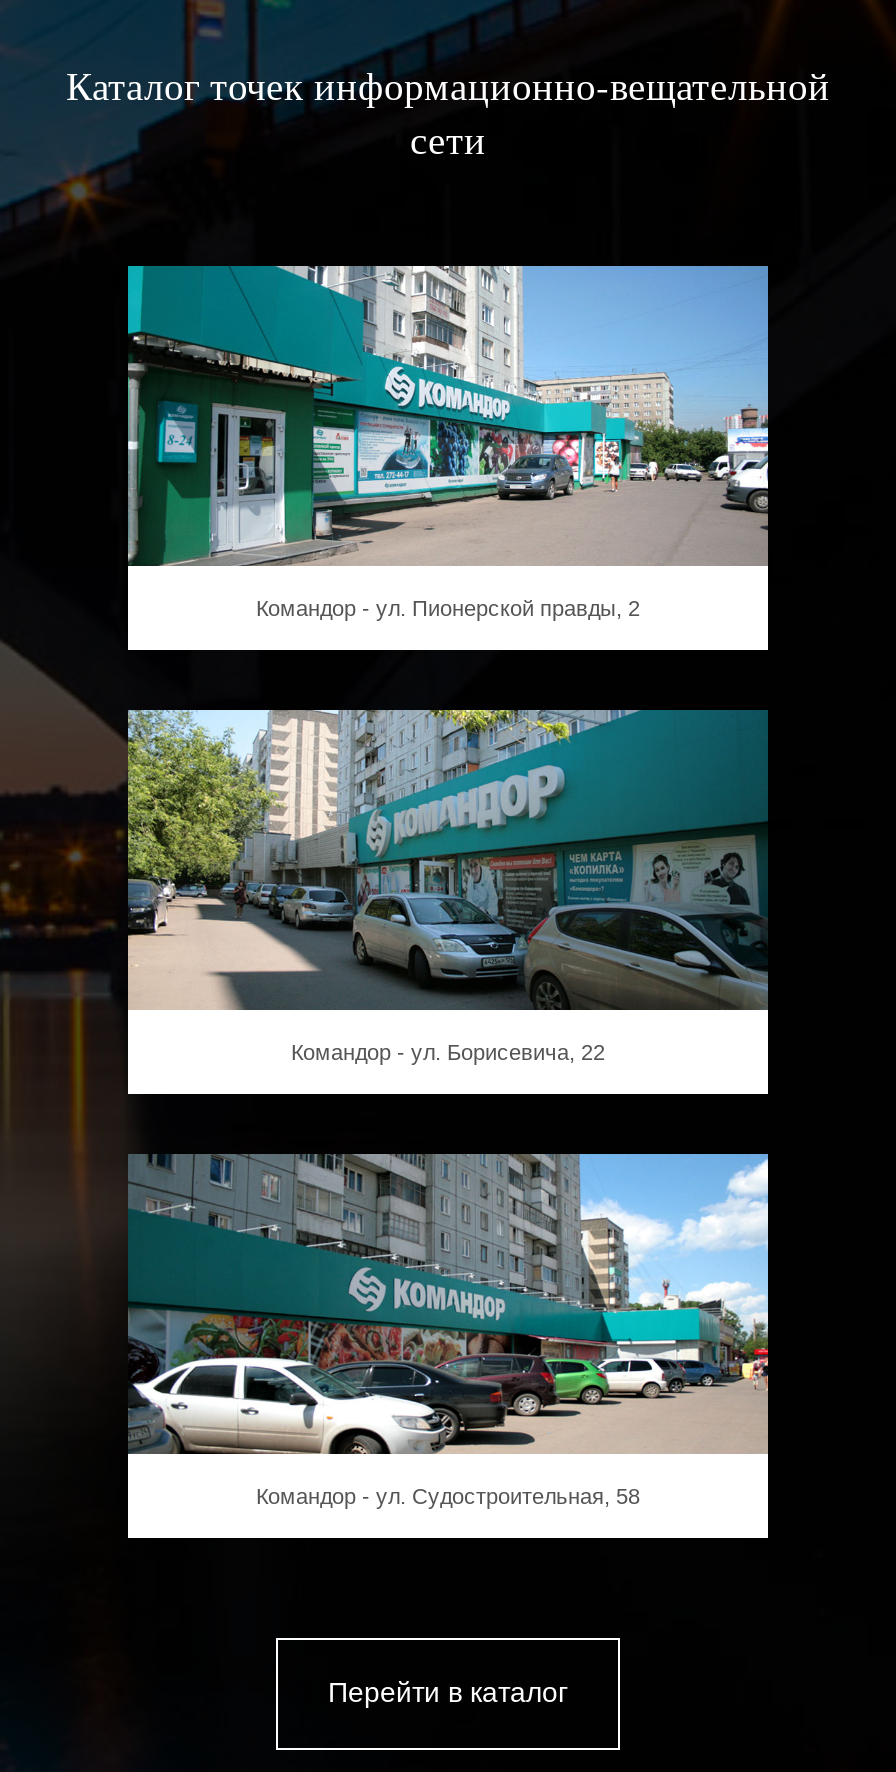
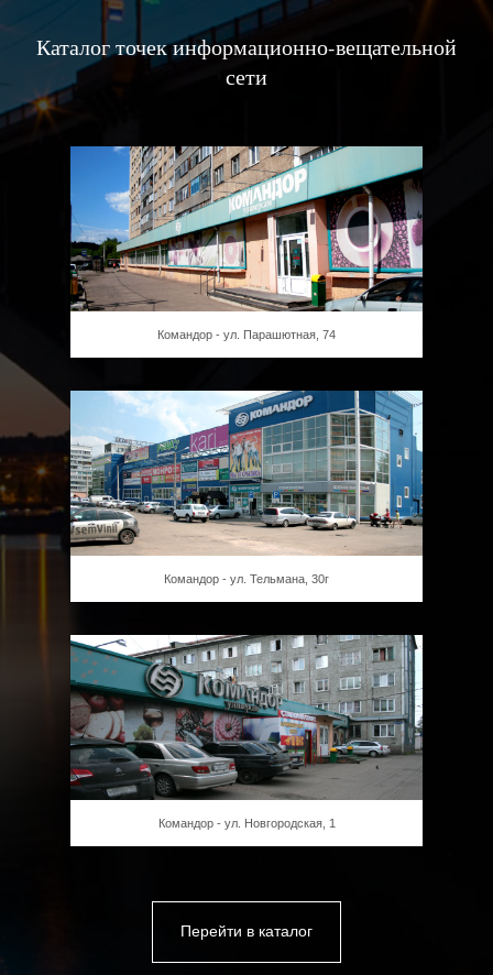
- [image]
- Командор - ул. Пионерской правды, 2
+ [image]
+ Командор - ул. Парашютная, 74

- [image]
- Командор - ул. Борисевича, 22
+ [image]
+ Командор - ул. Тельмана, 30г

- [image]
- Командор - ул. Судостроительная, 58
+ [image]
+ Командор - ул. Новгородская, 1
